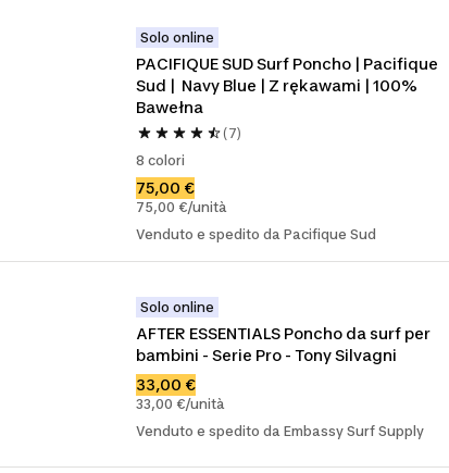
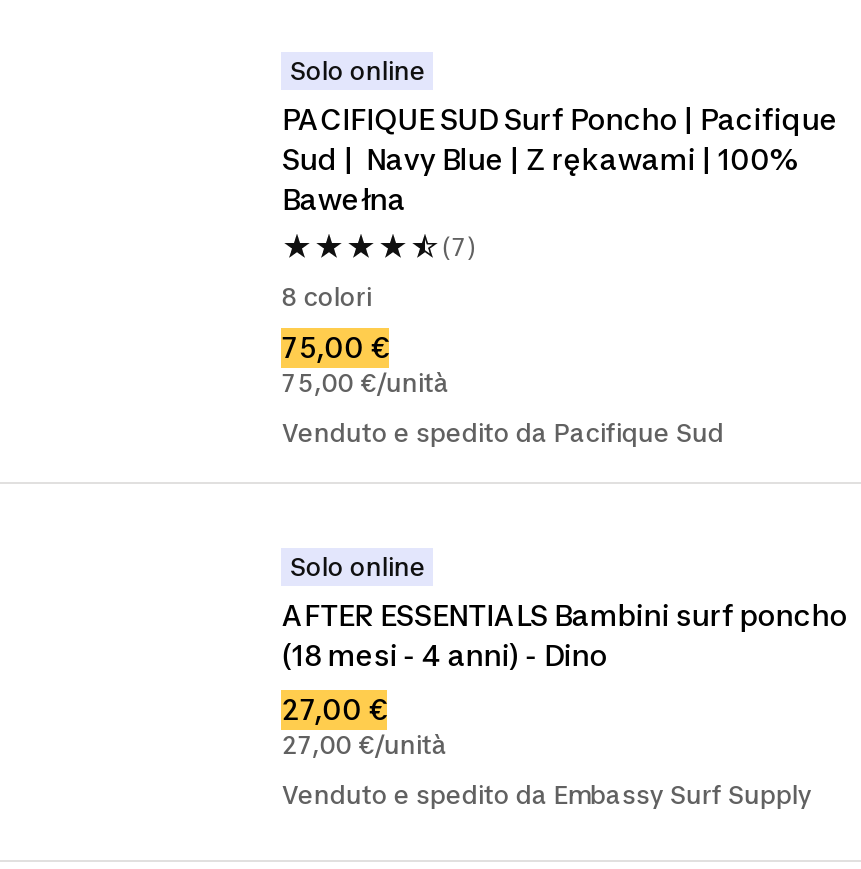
- AFTER ESSENTIALS Poncho da surf per
- bambini - Serie Pro - Tony Silvagni
+ AFTER ESSENTIALS Bambini surf poncho
+ (18 mesi - 4 anni) - Dino

- 33,00 €
- 33,00 €/unità
+ 27,00 €
+ 27,00 €/unità
